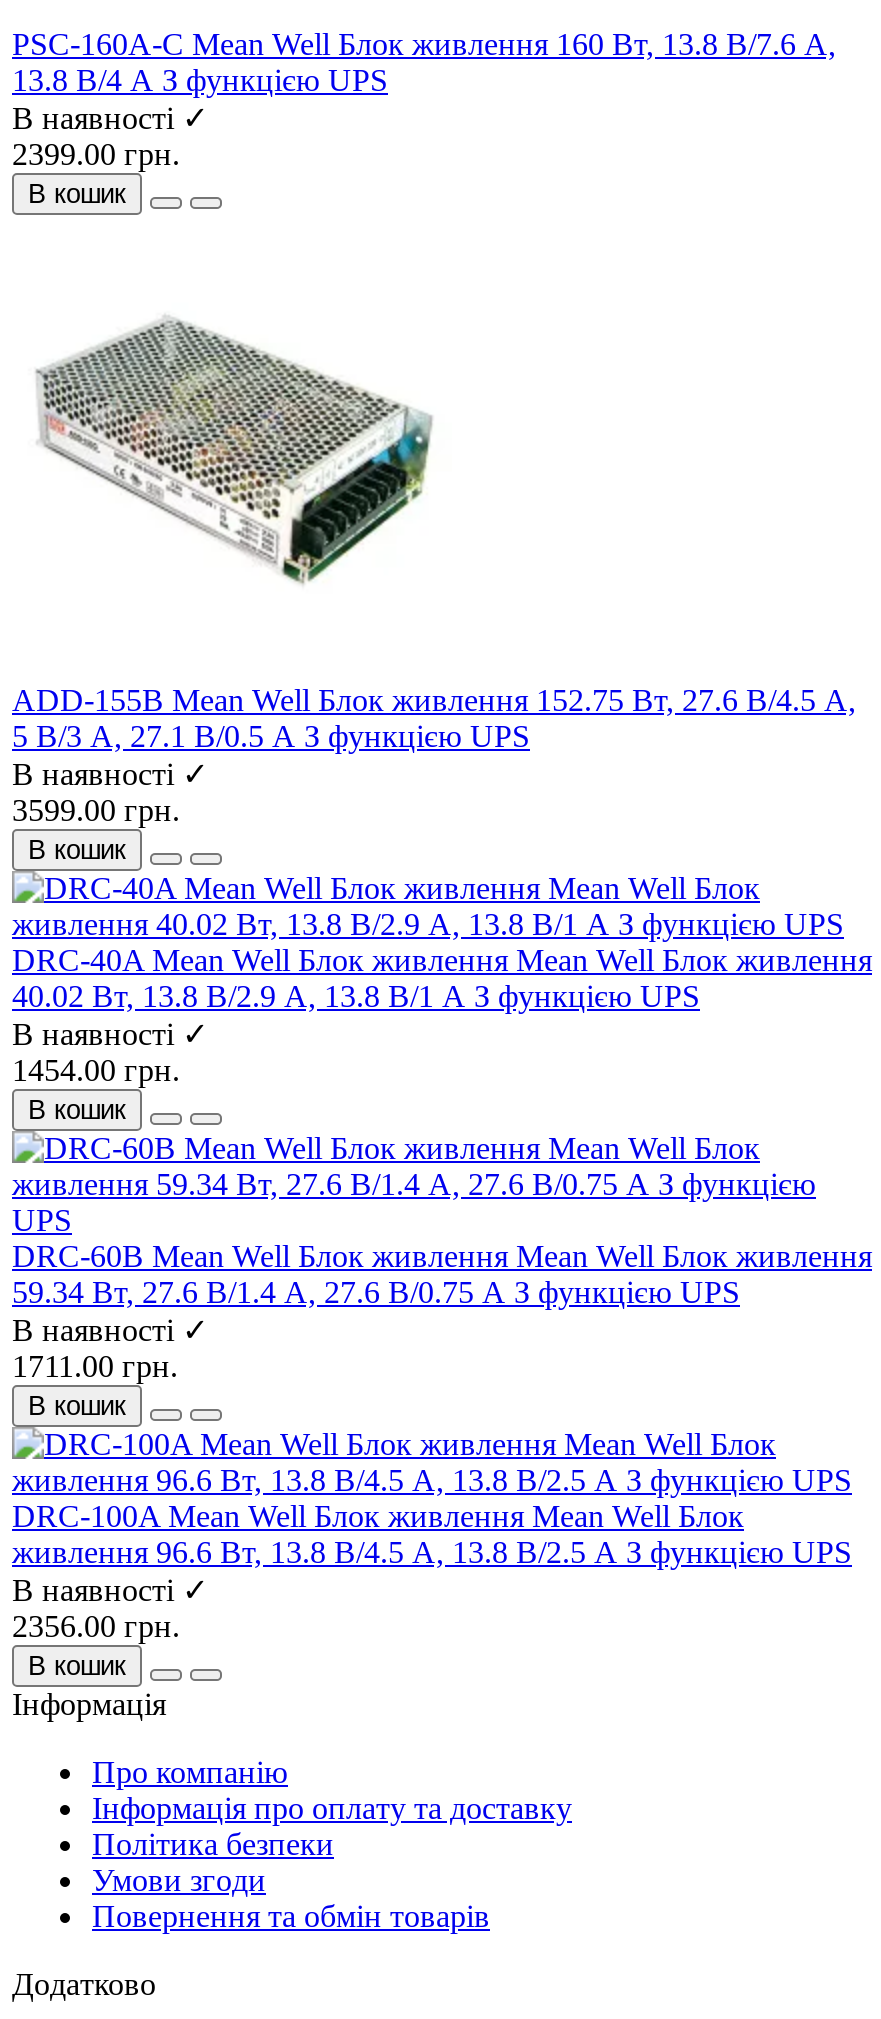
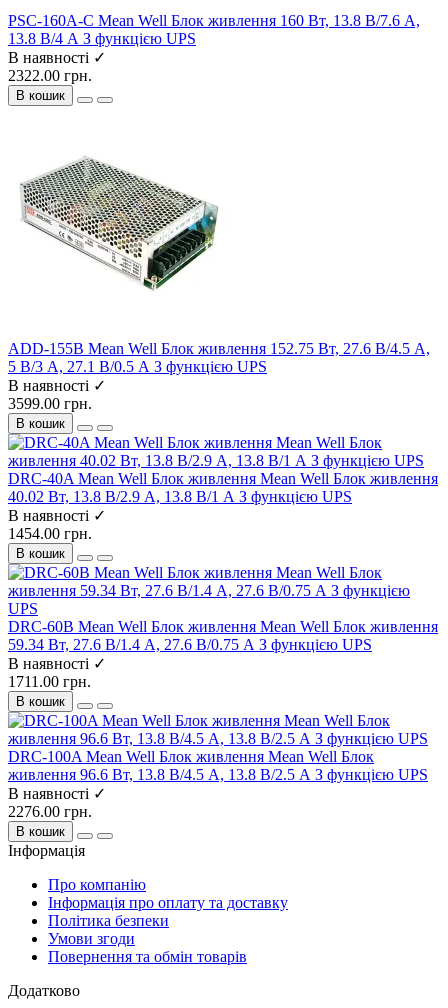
- 2399.00 грн.
+ 2322.00 грн.

- 2356.00 грн.
+ 2276.00 грн.
